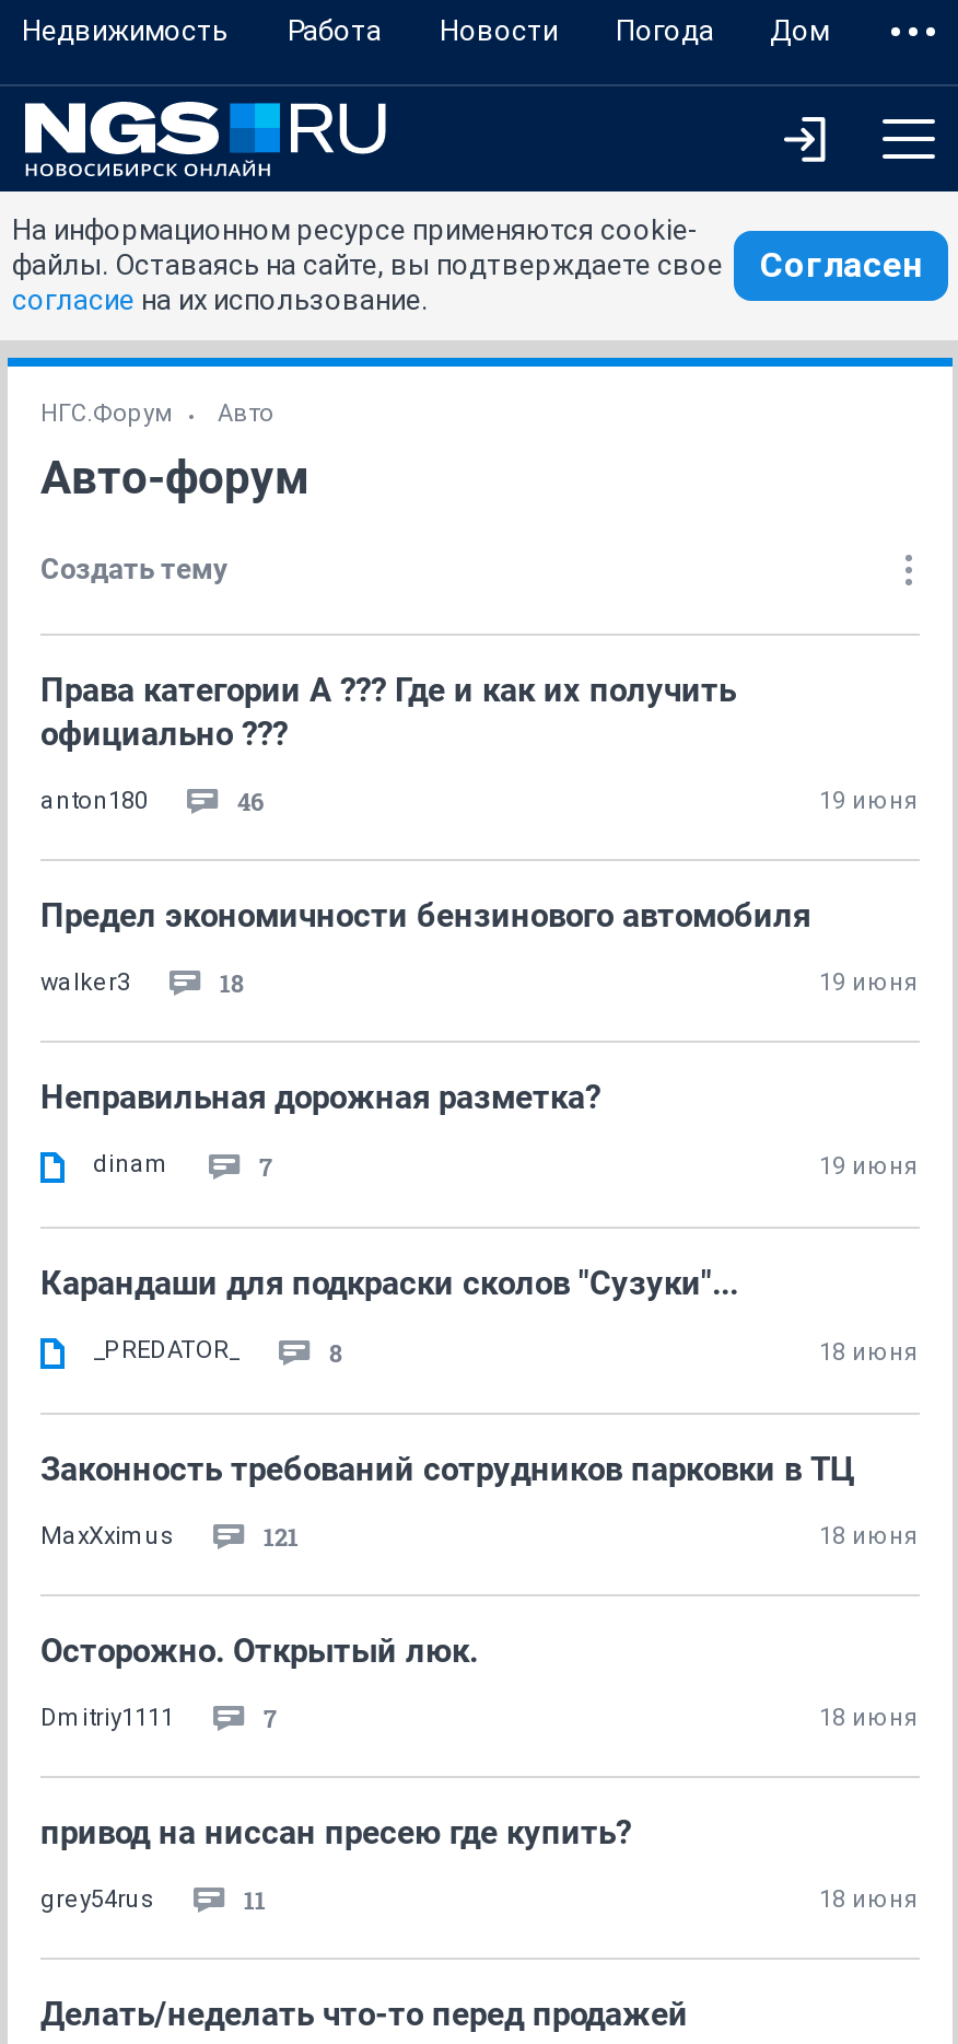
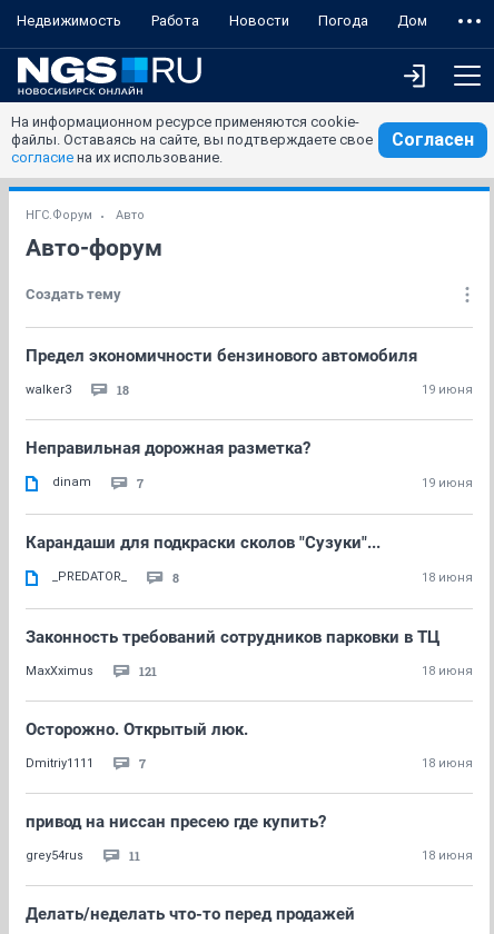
- Права категории А ??? Где и как их получить
- официально ???
- anton180
- 46
- 19 июня
